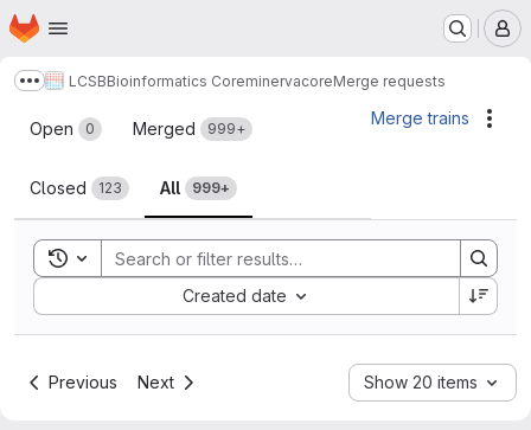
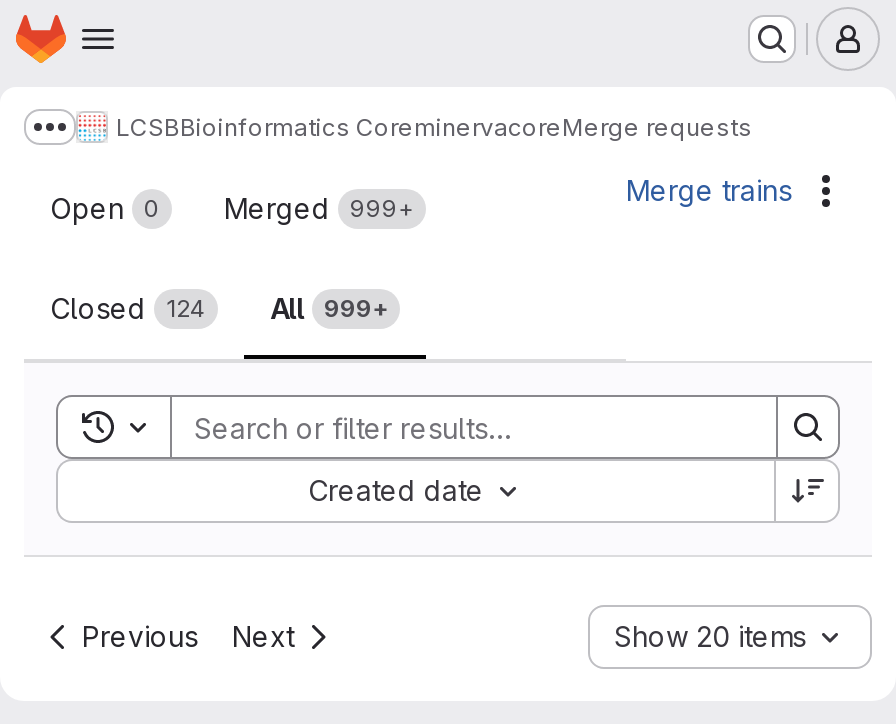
- Closed 123
+ Closed 124
